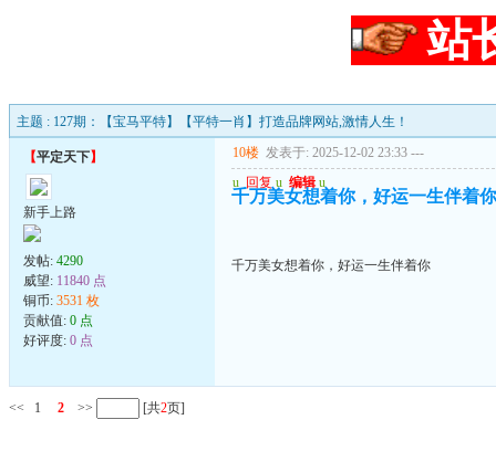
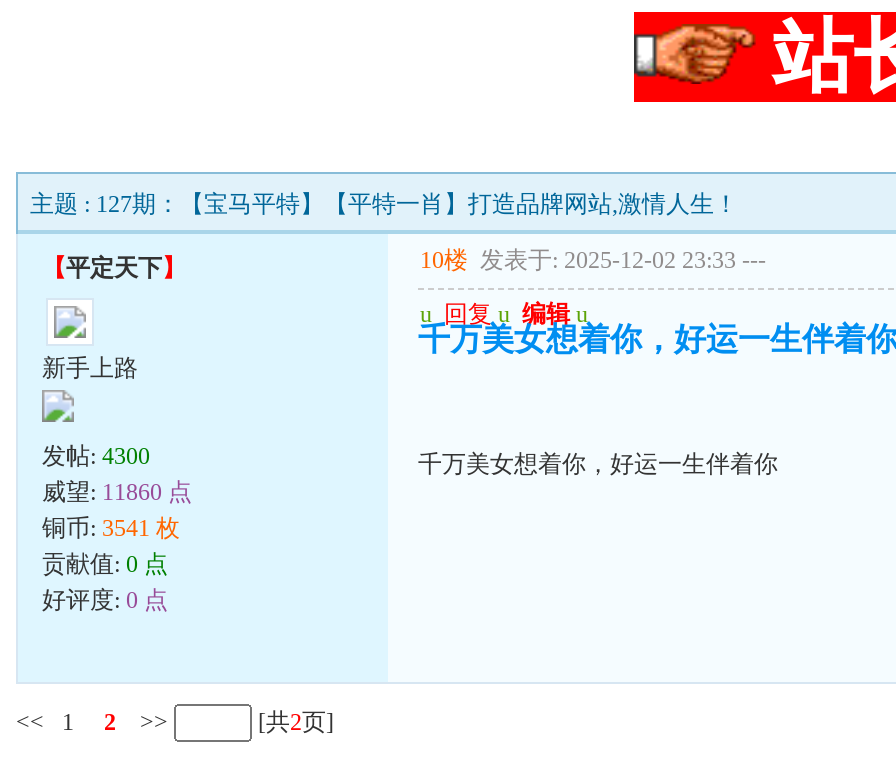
- 发帖: 4290
+ 发帖: 4300

- 威望: 11840 点
+ 威望: 11860 点

- 铜币: 3531 枚
+ 铜币: 3541 枚
